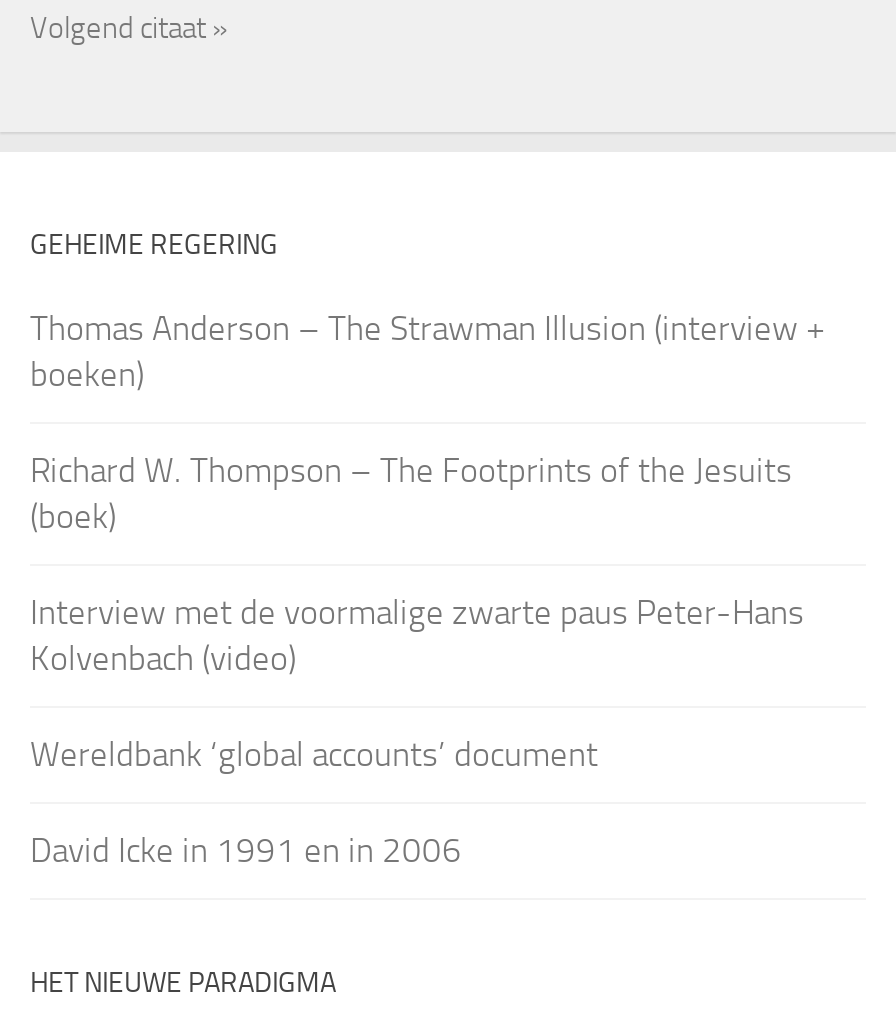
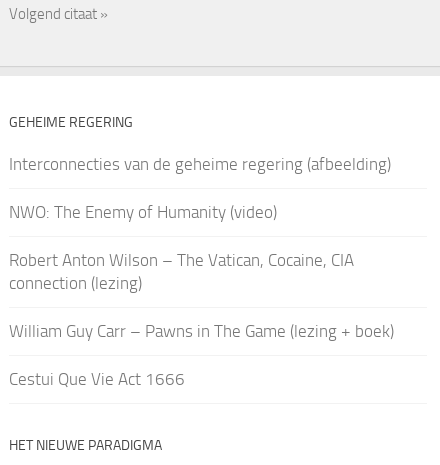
- Thomas Anderson – The Strawman Illusion (interview +
- boeken)
+ Interconnecties van de geheime regering (afbeelding)

- Richard W. Thompson – The Footprints of the Jesuits
- (boek)
+ NWO: The Enemy of Humanity (video)

- Interview met de voormalige zwarte paus Peter-Hans
- Kolvenbach (video)
+ Robert Anton Wilson – The Vatican, Cocaine, CIA
+ connection (lezing)

- Wereldbank ‘global accounts’ document
+ William Guy Carr – Pawns in The Game (lezing + boek)

- David Icke in 1991 en in 2006
+ Cestui Que Vie Act 1666
